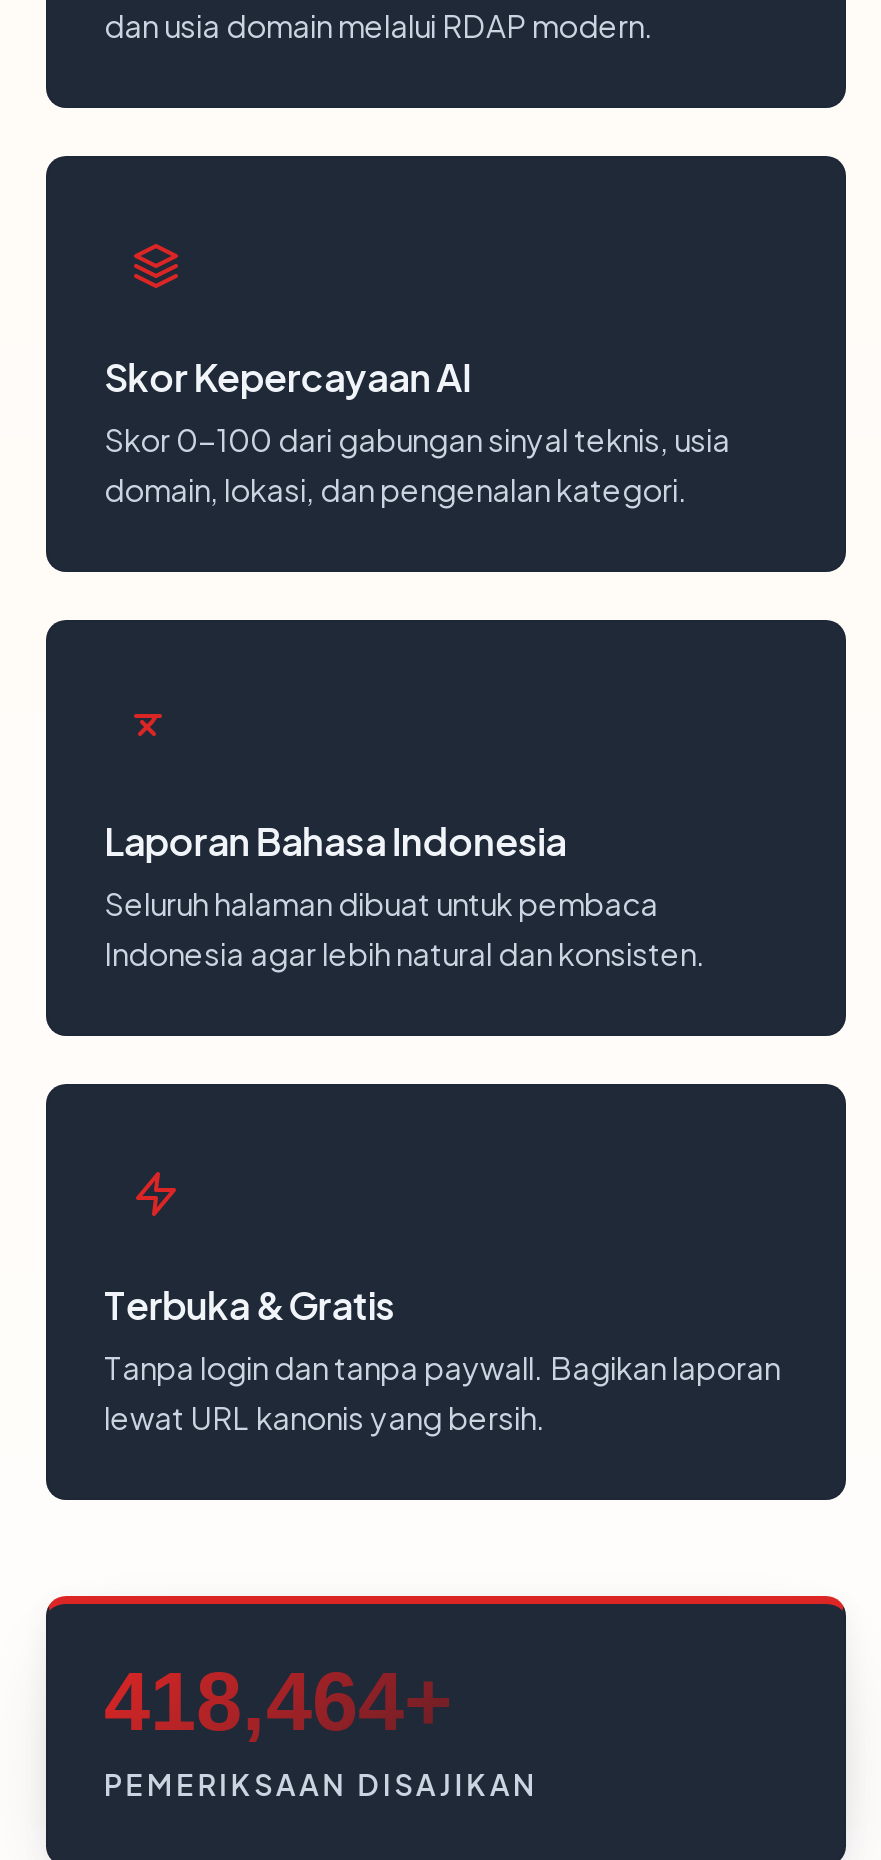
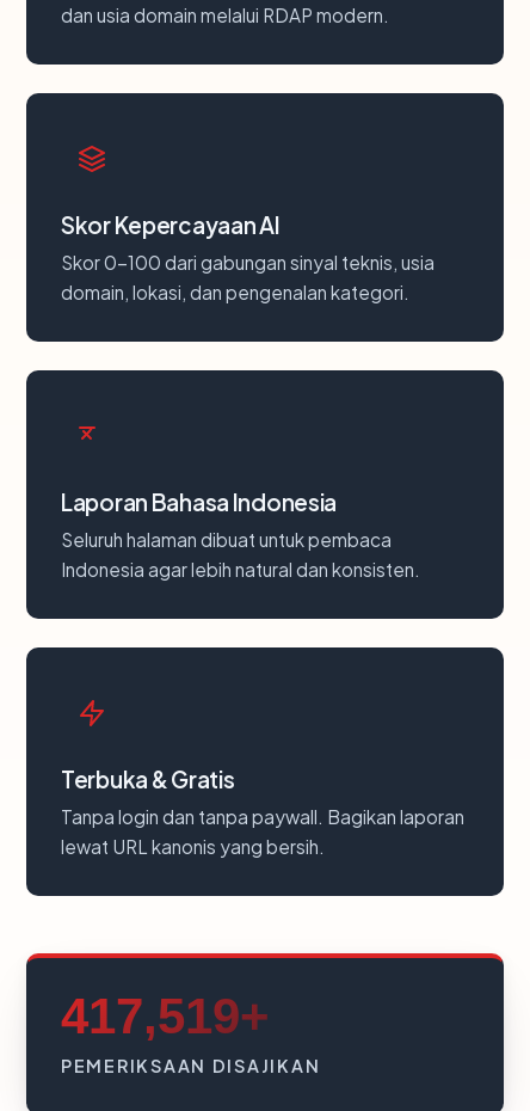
- 418,464+
+ 417,519+
